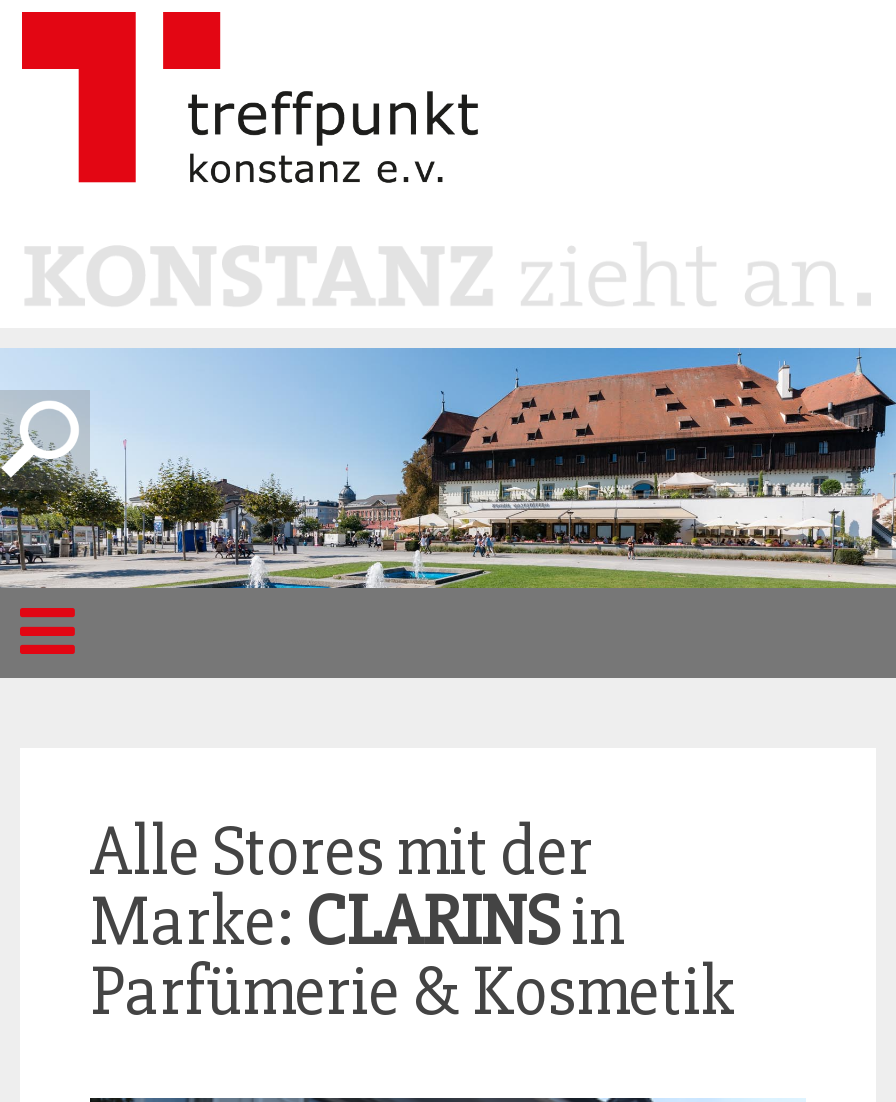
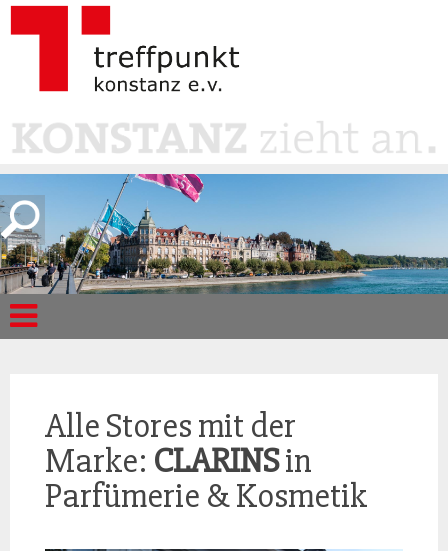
- [image]
+ [image]
